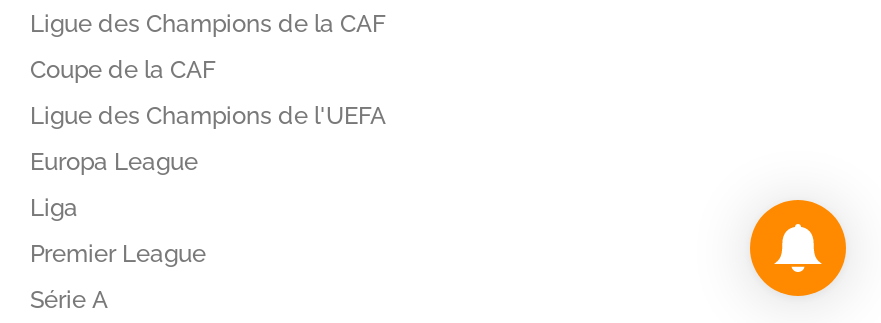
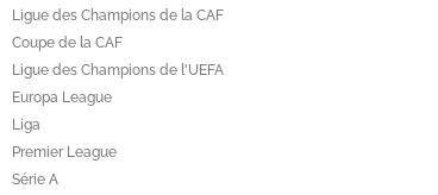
- [image]
